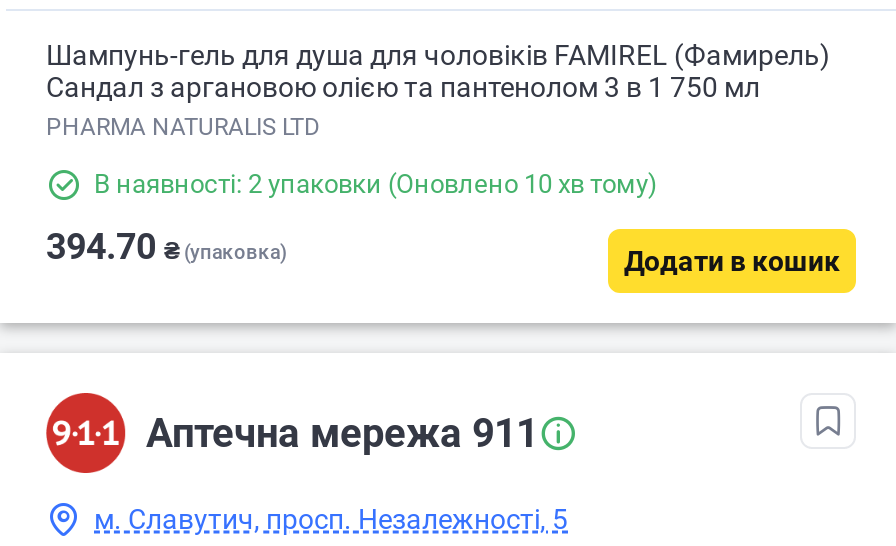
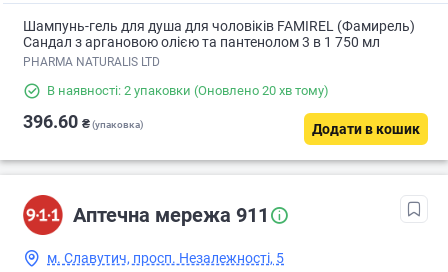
- В наявності: 2 упаковки (Оновлено 10 хв тому)
+ В наявності: 2 упаковки (Оновлено 20 хв тому)

- 394.70 ₴(упаковка)
+ 396.60 ₴(упаковка)
